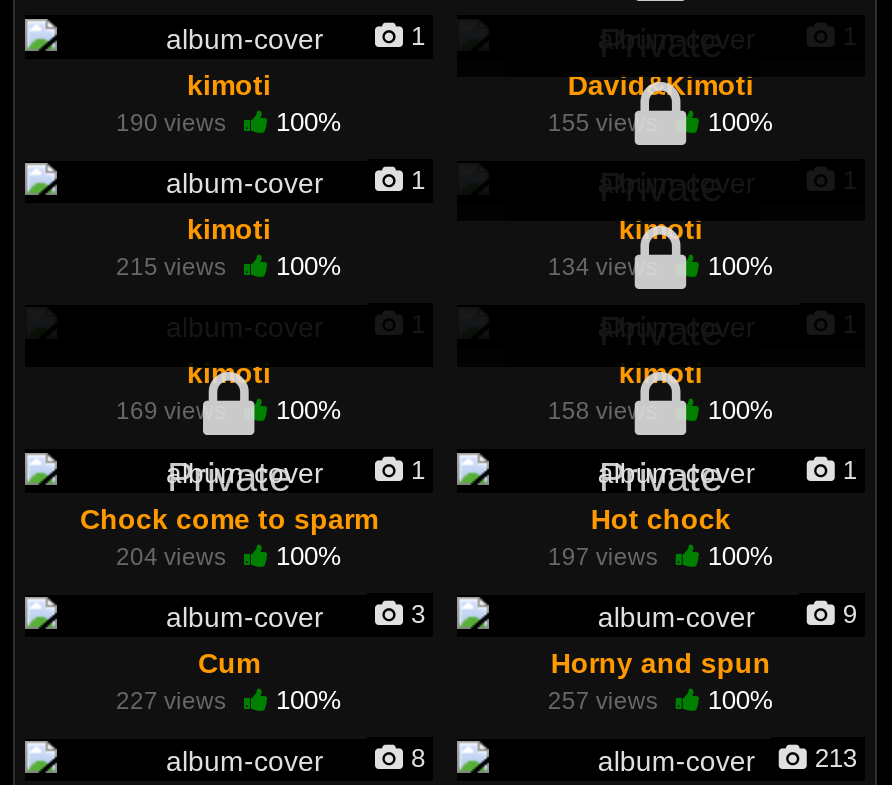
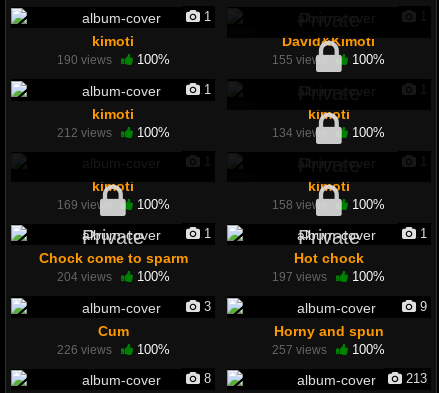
- 215 views 100%
+ 212 views 100%

- 227 views 100%
+ 226 views 100%
